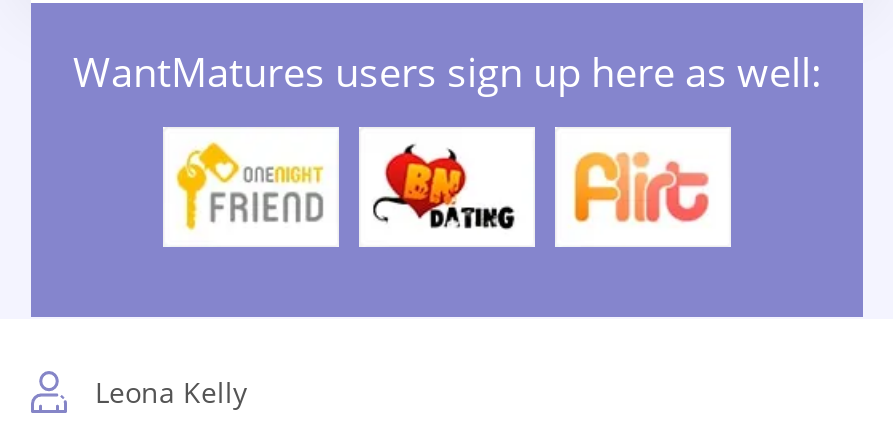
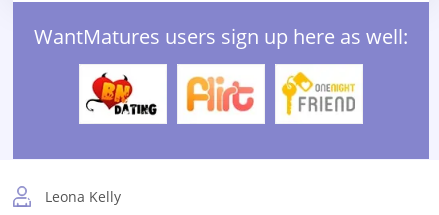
- [image]
+ [image]

- [image]
+ [image]

- [image]
+ [image]
